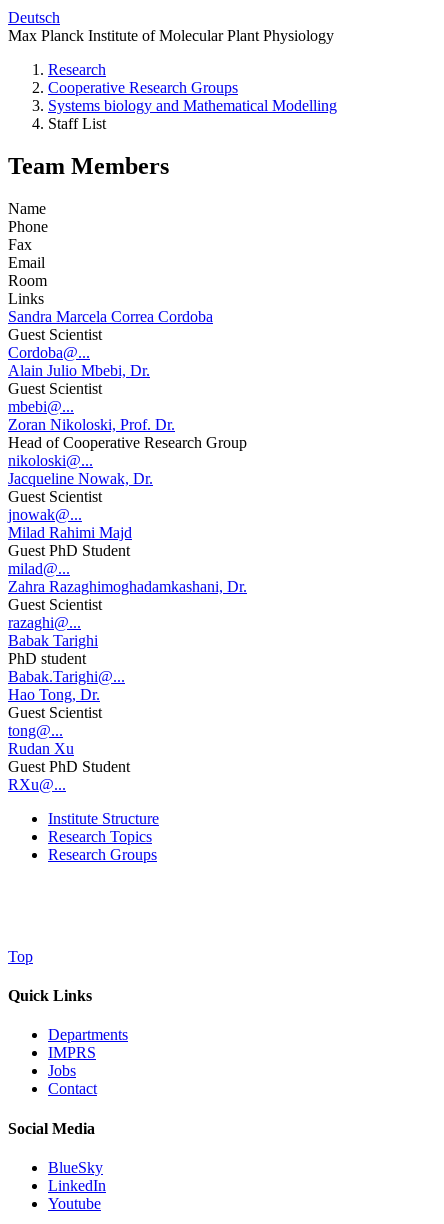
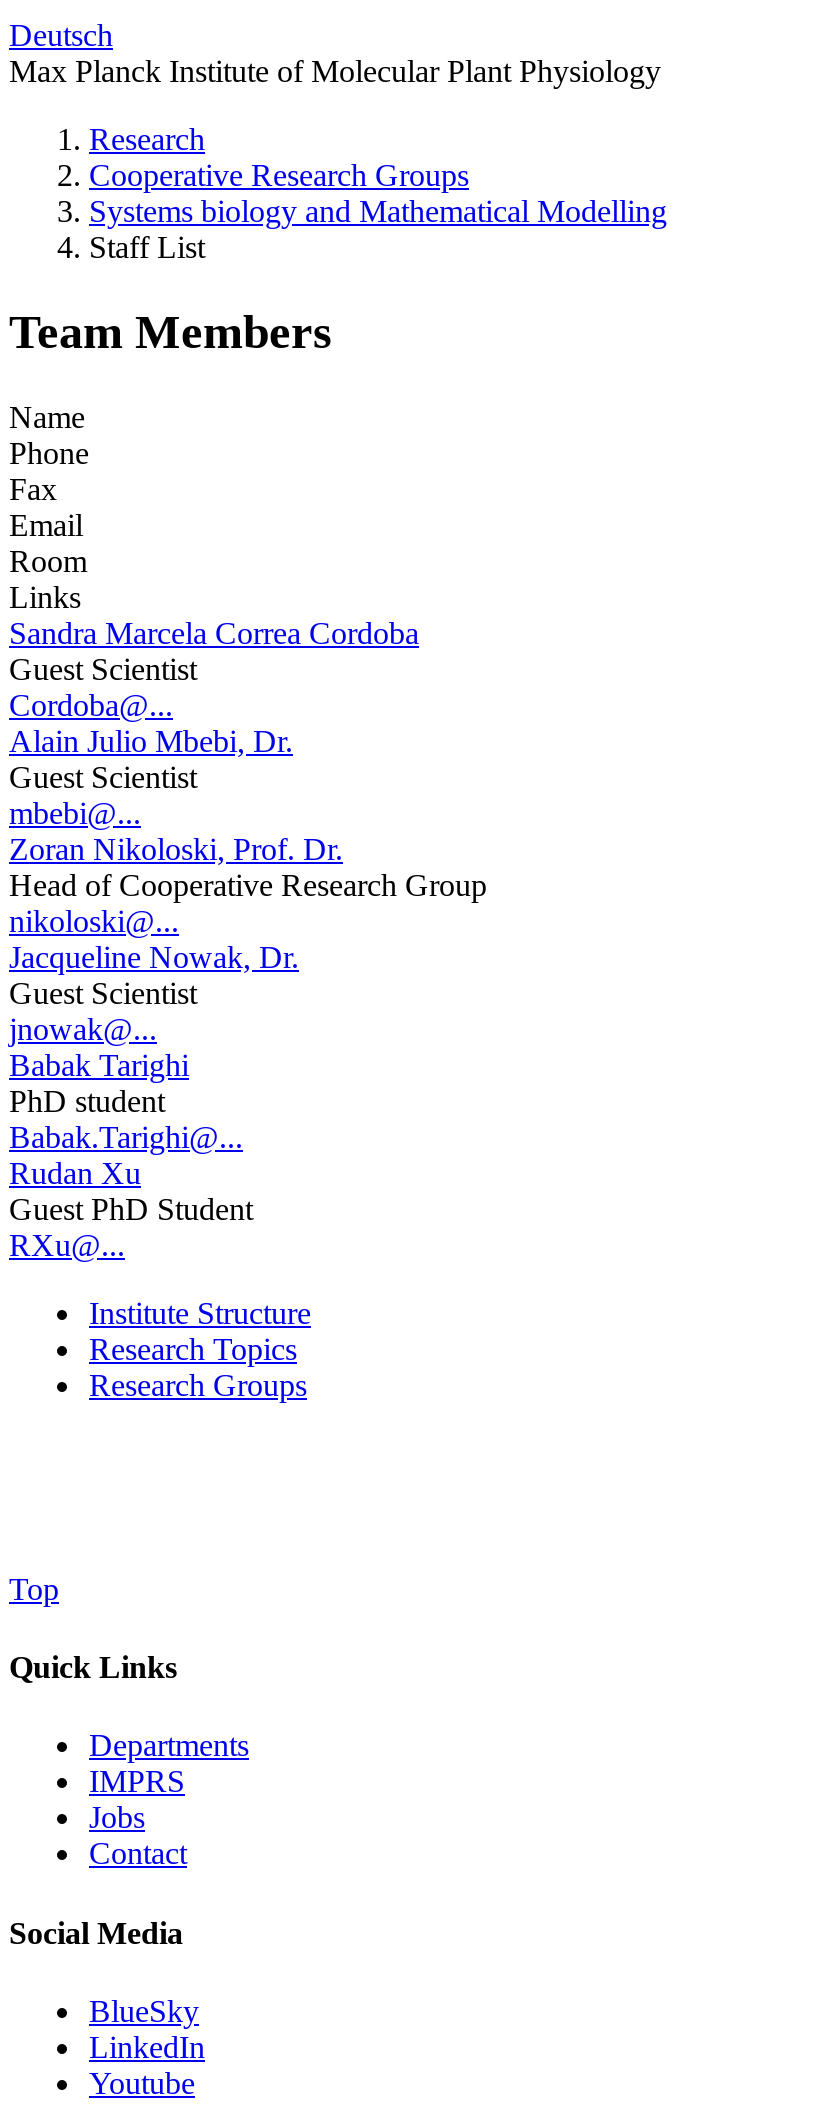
- Milad Rahimi Majd
- Guest PhD Student
- milad@...
- Zahra Razaghimoghadamkashani, Dr.
- Guest Scientist
- razaghi@...

- Hao Tong, Dr.
- Guest Scientist
- tong@...
